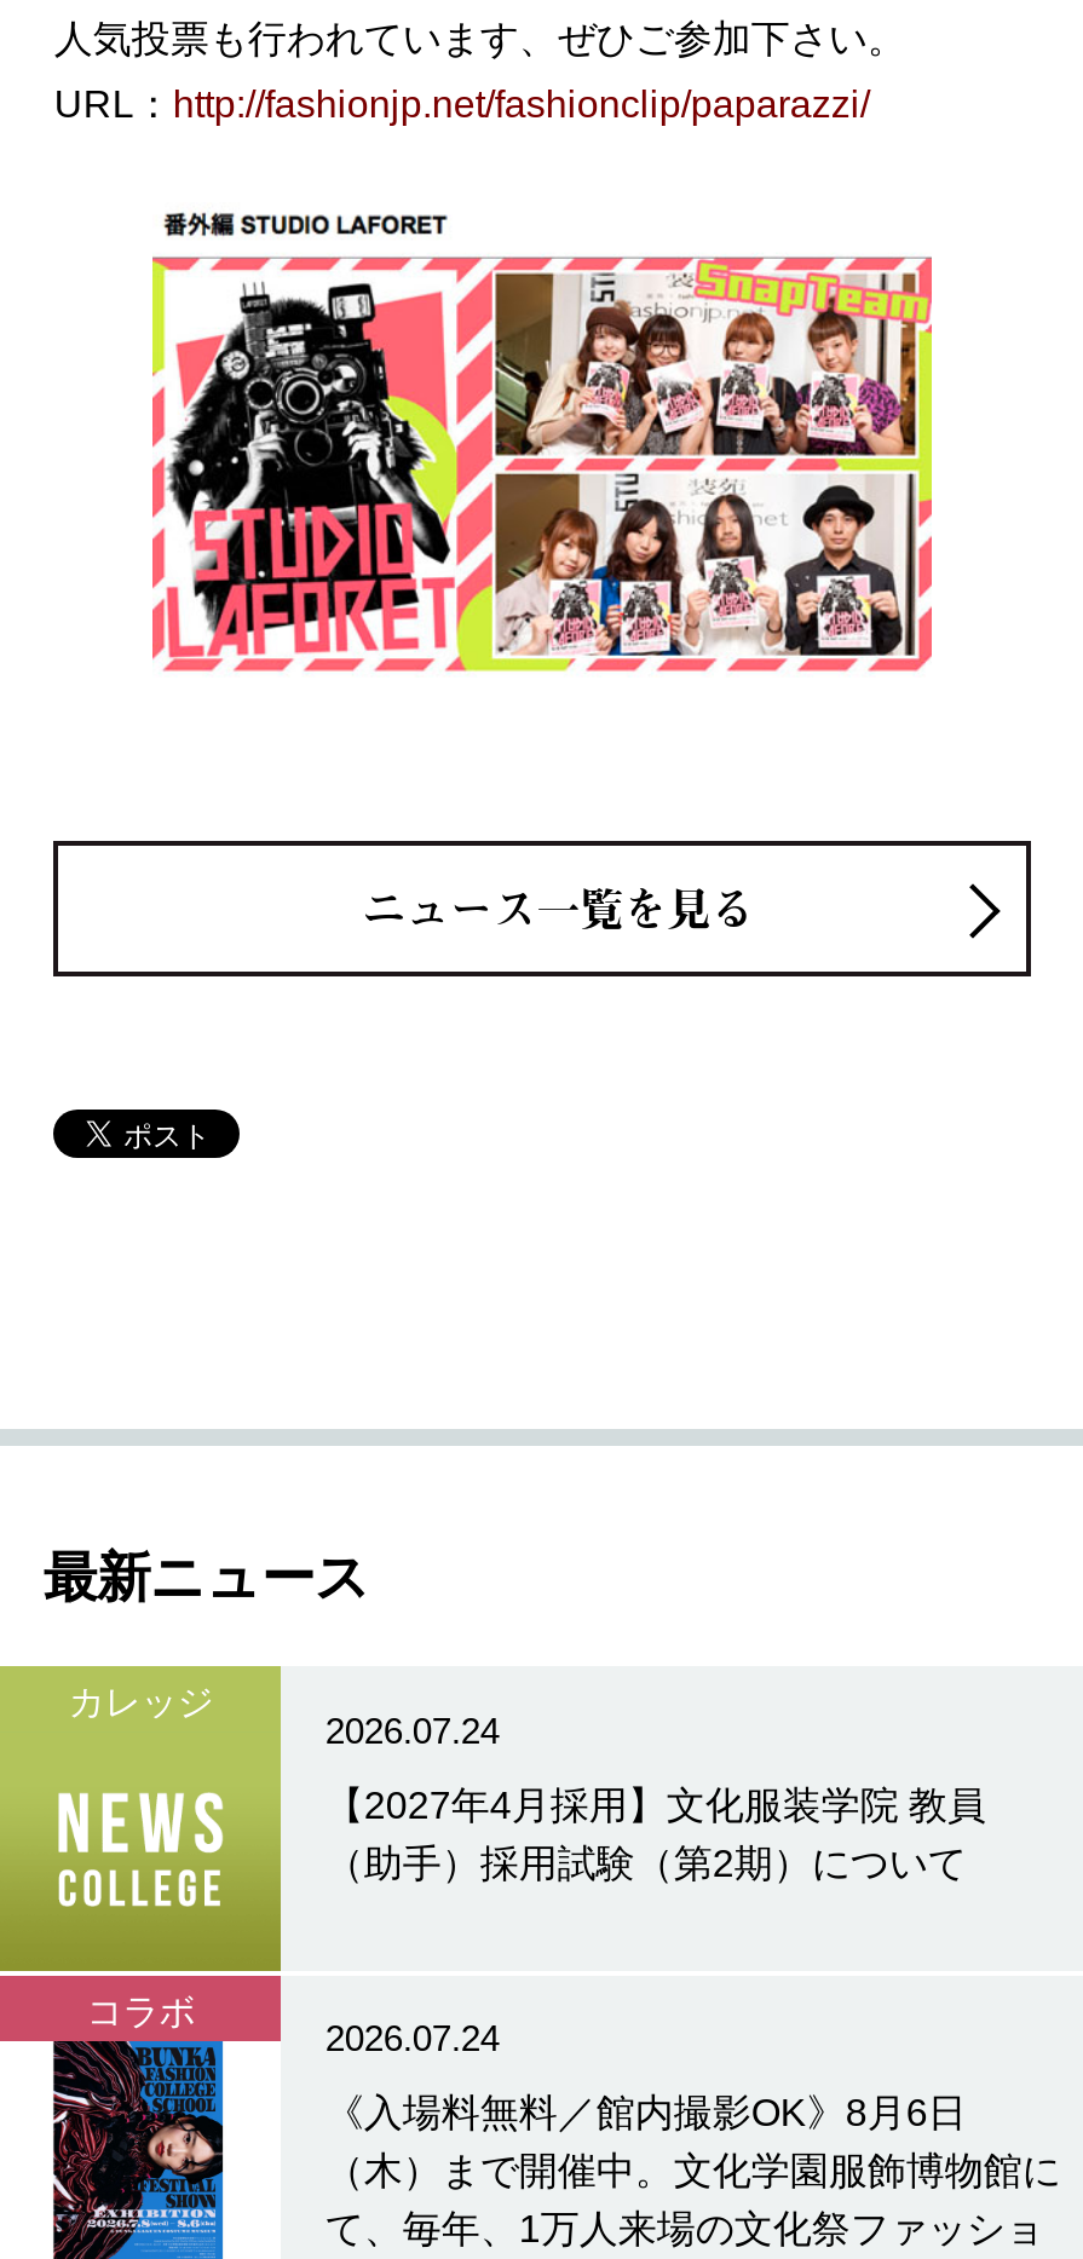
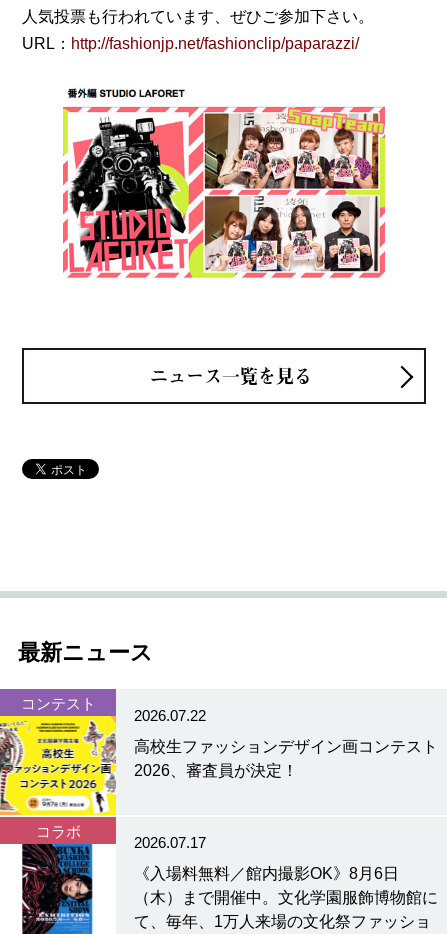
- [image]
- カレッジ
- 2026.07.24
+ [image]
+ コンテスト
+ 2026.07.22

- 【2027年4月採用】文化服装学院 教員
- （助手）採用試験（第2期）について
+ 高校生ファッションデザイン画コンテスト
+ 2026、審査員が決定！

- 2026.07.24
+ 2026.07.17
